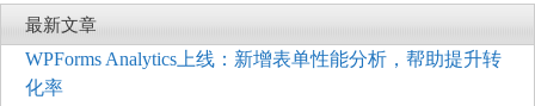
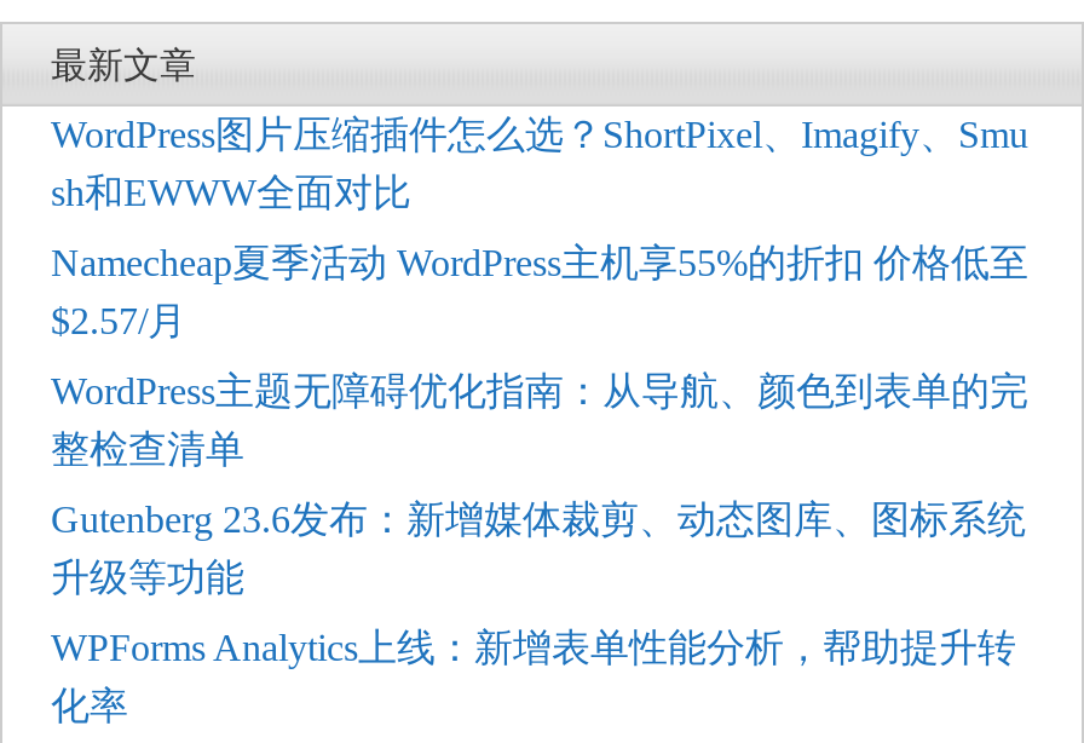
+ WordPress图片压缩插件怎么选？ShortPixel、Imagify、Smu
+ sh和EWWW全面对比
+ Namecheap夏季活动 WordPress主机享55%的折扣 价格低至
+ $2.57/月
+ WordPress主题无障碍优化指南：从导航、颜色到表单的完
+ 整检查清单
+ Gutenberg 23.6发布：新增媒体裁剪、动态图库、图标系统
+ 升级等功能
